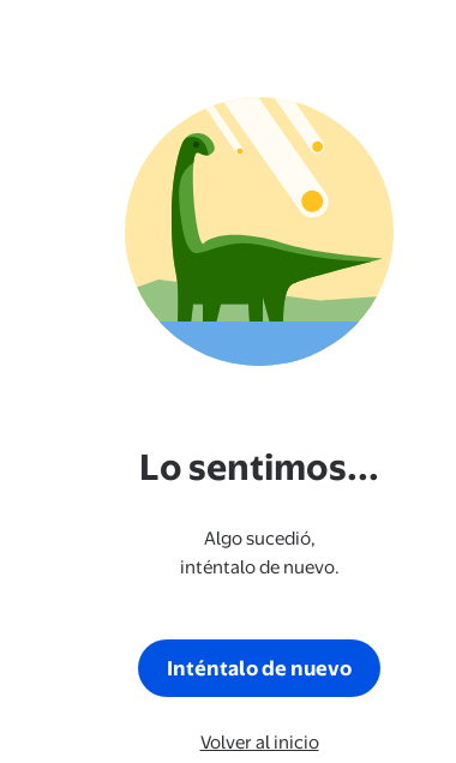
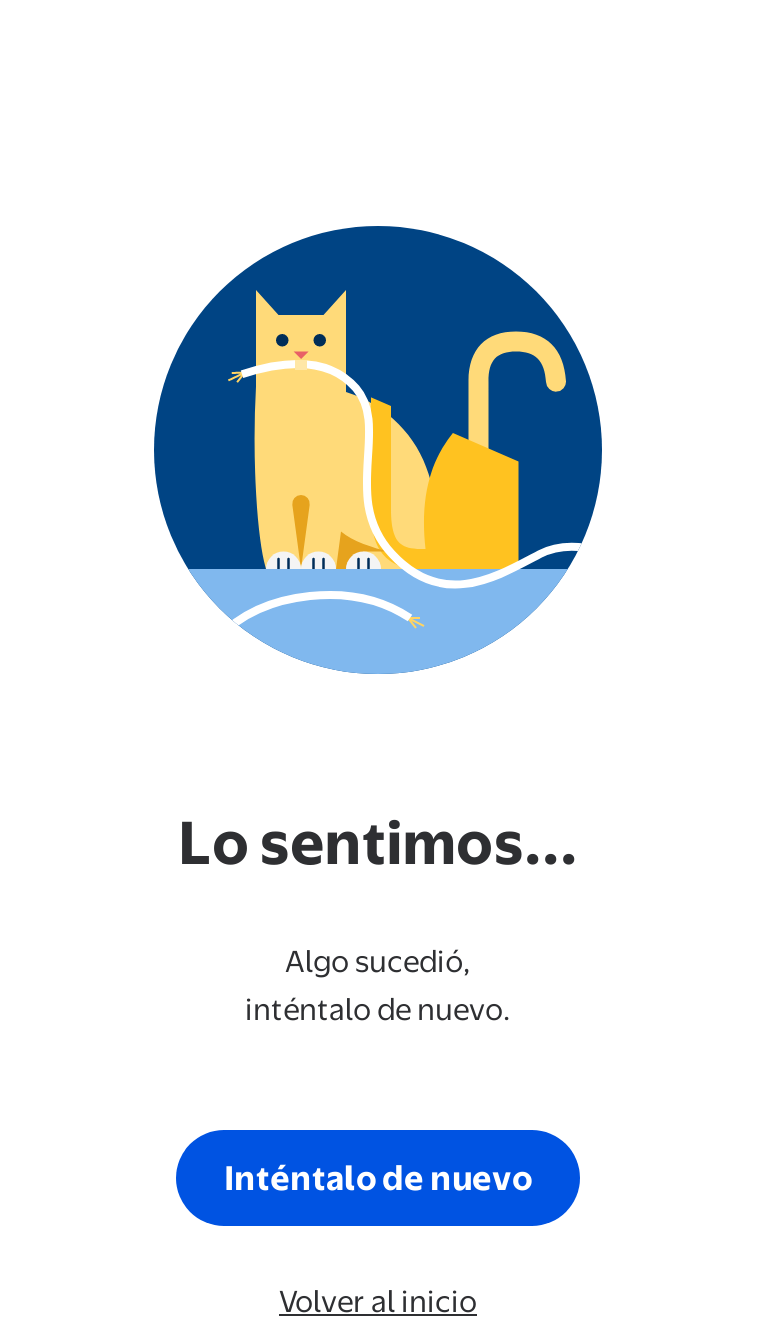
- [image]
+ [image]
